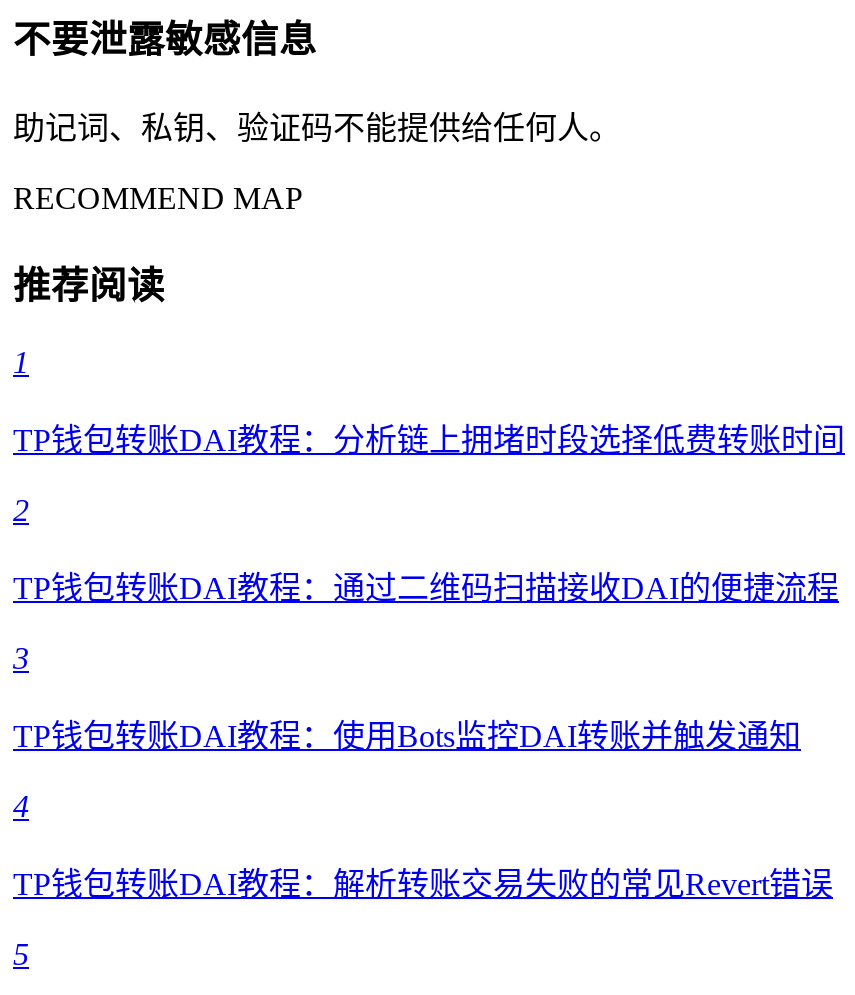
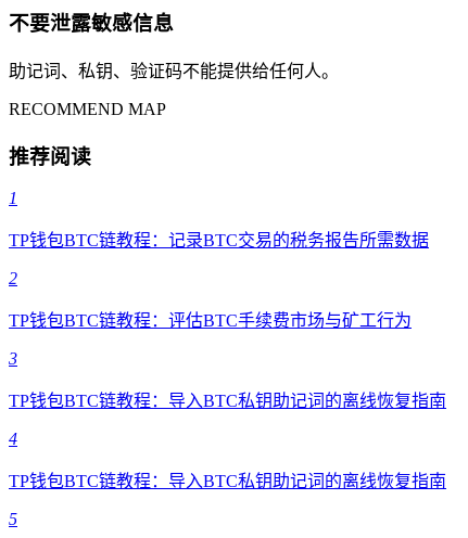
- TP钱包转账DAI教程：分析链上拥堵时段选择低费转账时间
+ TP钱包BTC链教程：记录BTC交易的税务报告所需数据

- TP钱包转账DAI教程：通过二维码扫描接收DAI的便捷流程
+ TP钱包BTC链教程：评估BTC手续费市场与矿工行为

- TP钱包转账DAI教程：使用Bots监控DAI转账并触发通知
+ TP钱包BTC链教程：导入BTC私钥助记词的离线恢复指南

- TP钱包转账DAI教程：解析转账交易失败的常见Revert错误
+ TP钱包BTC链教程：导入BTC私钥助记词的离线恢复指南
